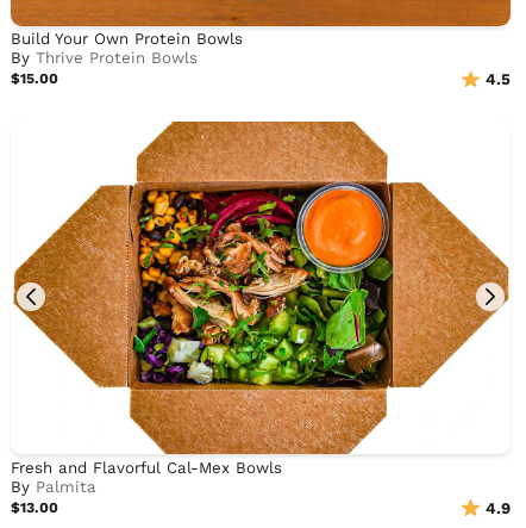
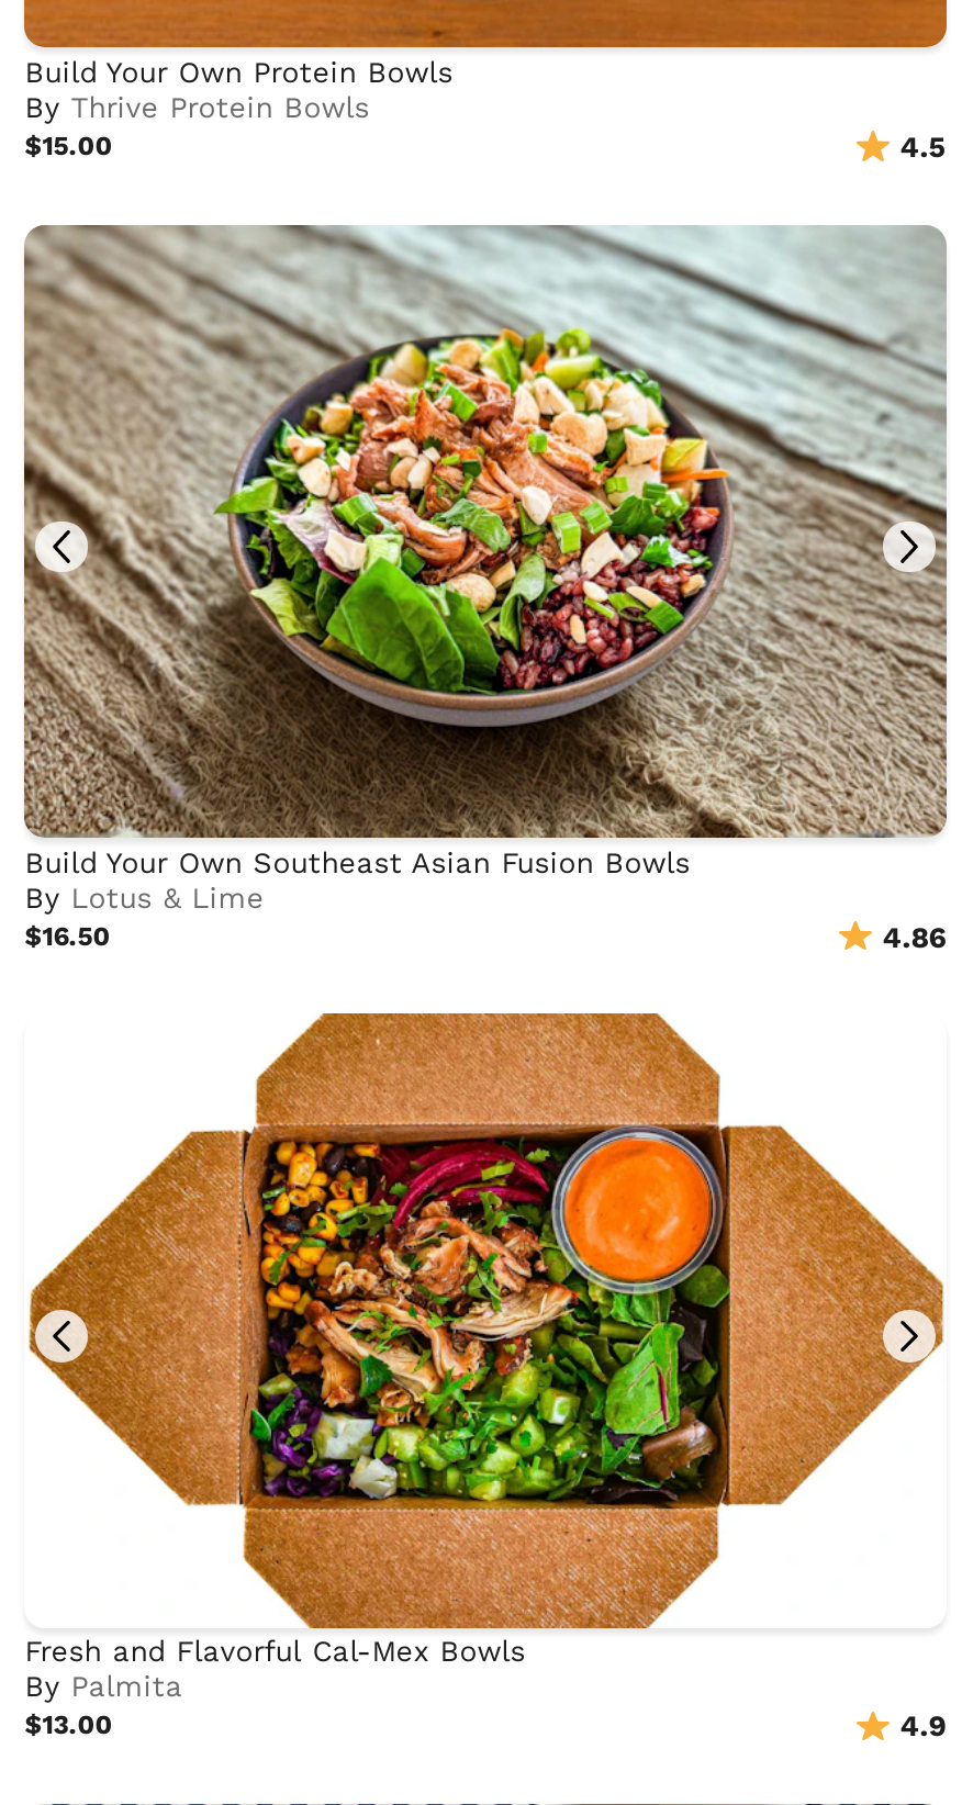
+ [image]
+ Build Your Own Southeast Asian Fusion Bowls
+ By Lotus & Lime
+ $16.50
+ 4.86
